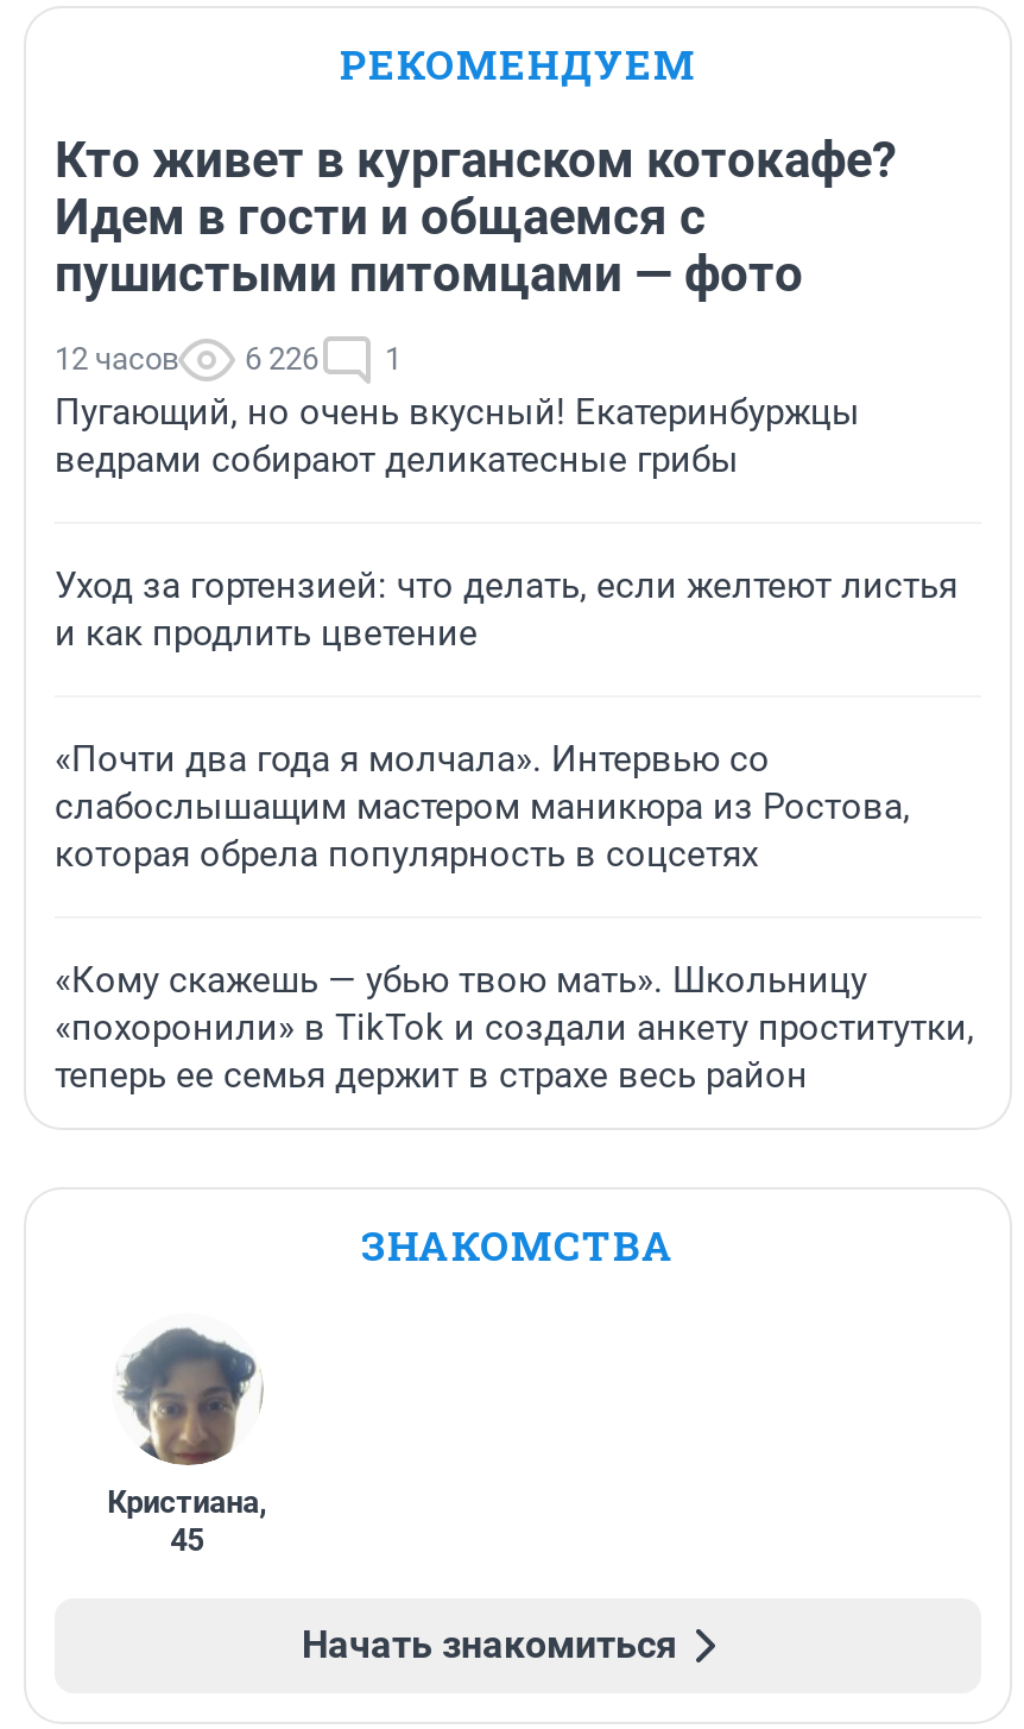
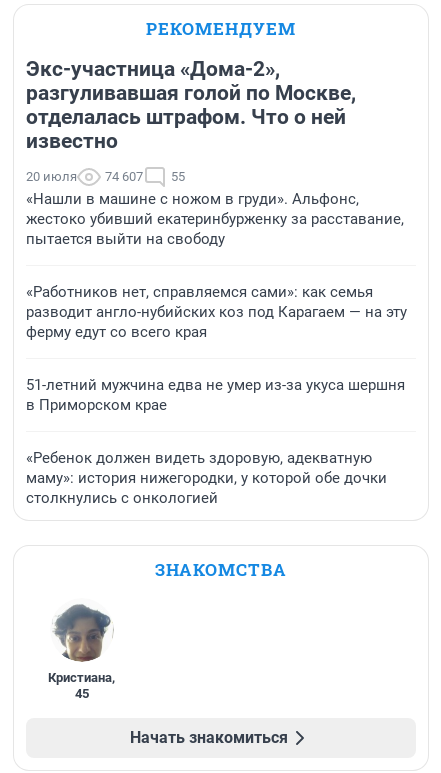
- Кто живет в курганском котокафе?
- Идем в гости и общаемся с
- пушистыми питомцами — фото
+ Экс-участница «Дома-2»,
+ разгуливавшая голой по Москве,
+ отделалась штрафом. Что о ней
+ известно

- 12 часов
- 6 226
- 1
- Пугающий, но очень вкусный! Екатеринбуржцы
- ведрами собирают деликатесные грибы
+ 20 июля
+ 74 607
+ 55
+ «Нашли в машине с ножом в груди». Альфонс,
+ жестоко убивший екатеринбурженку за расставание,
+ пытается выйти на свободу

- Уход за гортензией: что делать, если желтеют листья
- и как продлить цветение
+ «Работников нет, справляемся сами»: как семья
+ разводит англо-нубийских коз под Карагаем — на эту
+ ферму едут со всего края

- «Почти два года я молчала». Интервью со
- слабослышащим мастером маникюра из Ростова,
- которая обрела популярность в соцсетях
+ 51-летний мужчина едва не умер из-за укуса шершня
+ в Приморском крае

- «Кому скажешь — убью твою мать». Школьницу
- «похоронили» в TikTok и создали анкету проститутки,
- теперь ее семья держит в страхе весь район
+ «Ребенок должен видеть здоровую, адекватную
+ маму»: история нижегородки, у которой обе дочки
+ столкнулись с онкологией
